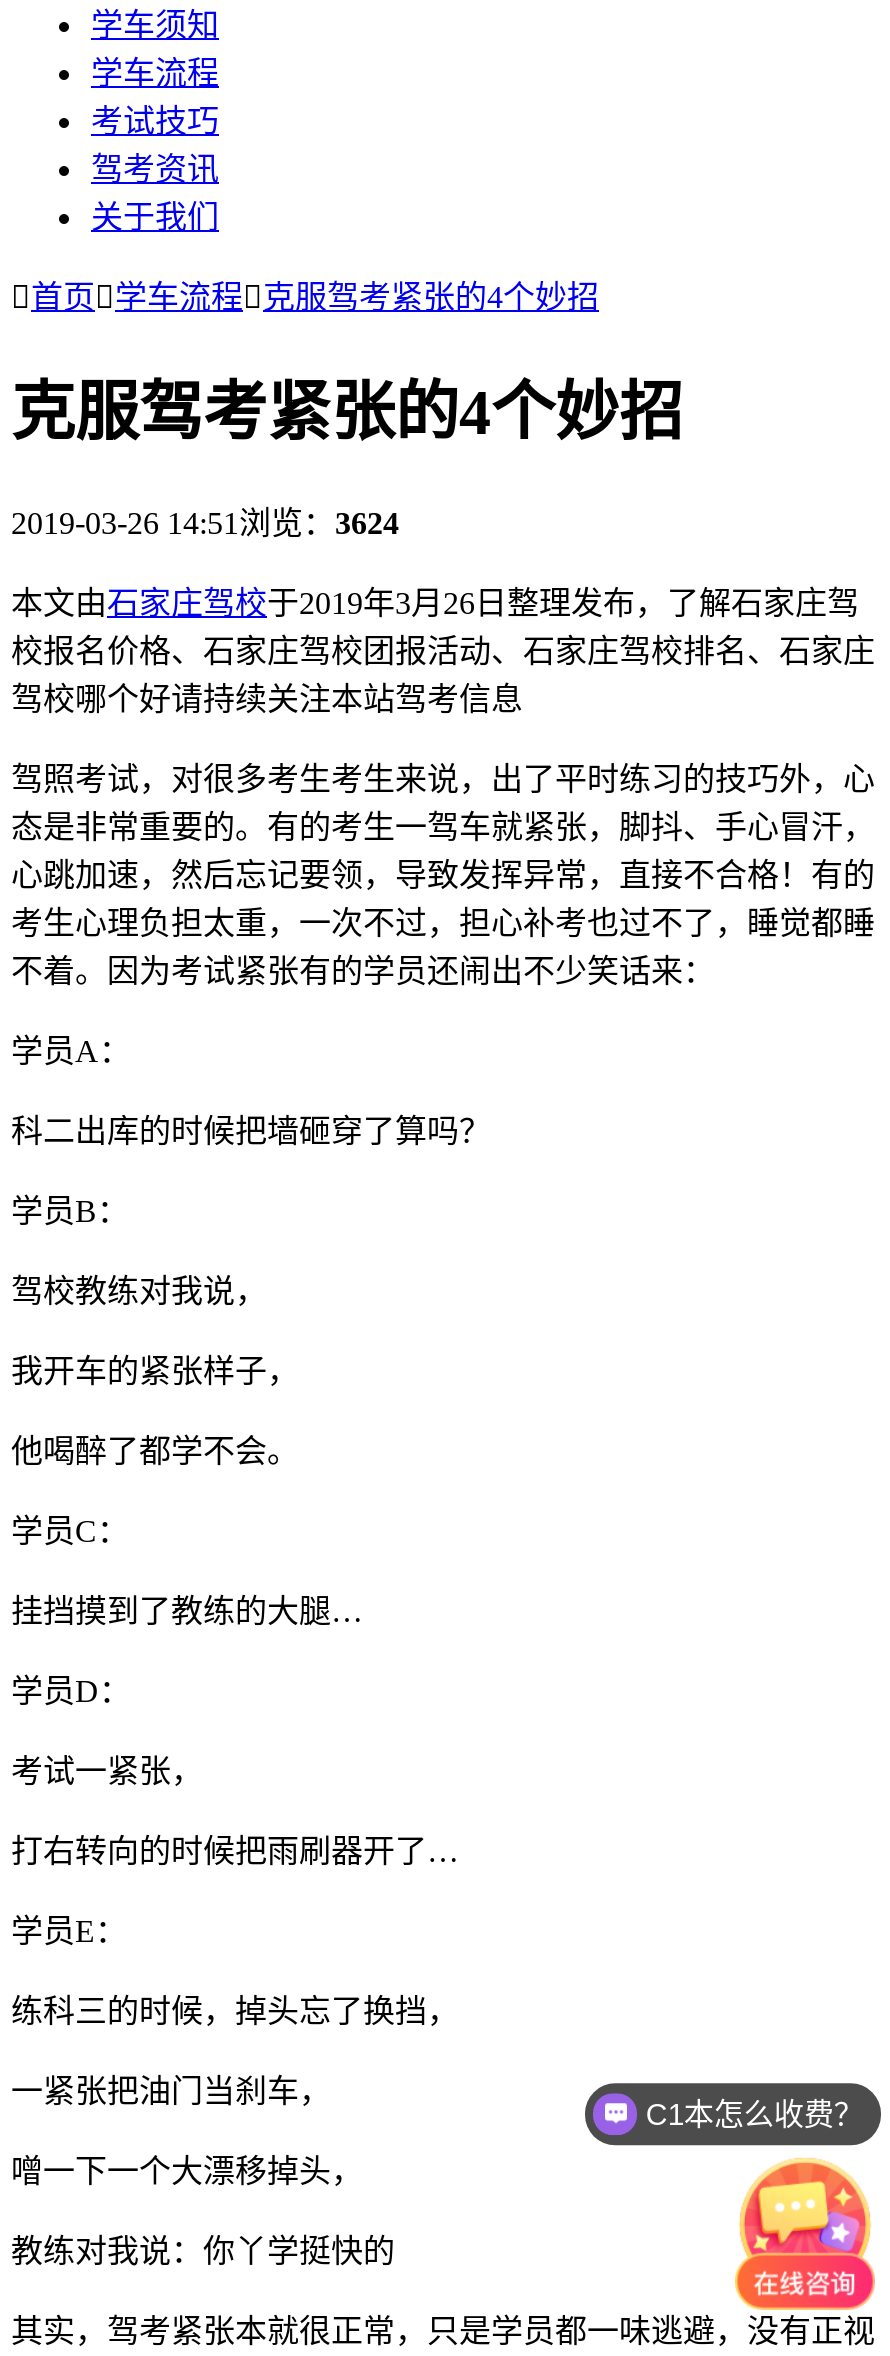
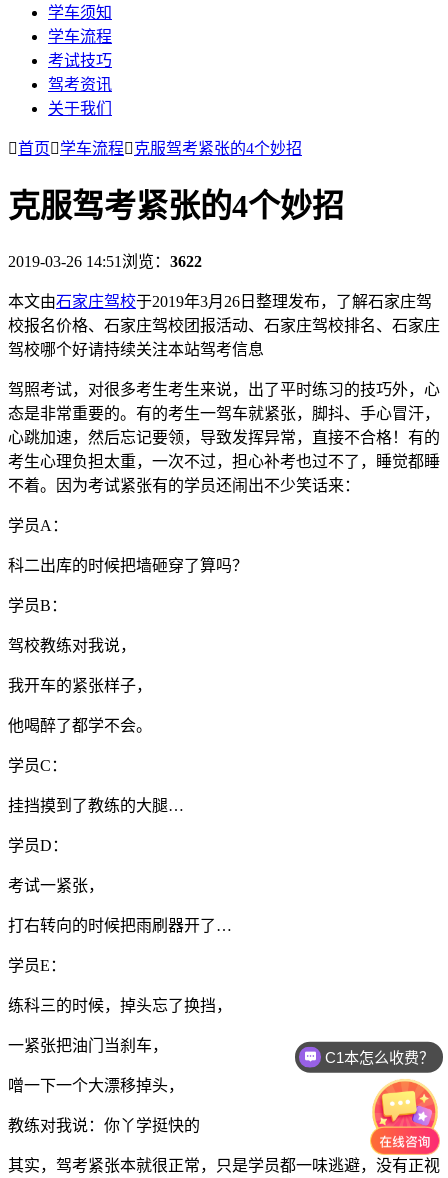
- 2019-03-26 14:51浏览：3624
+ 2019-03-26 14:51浏览：3622
